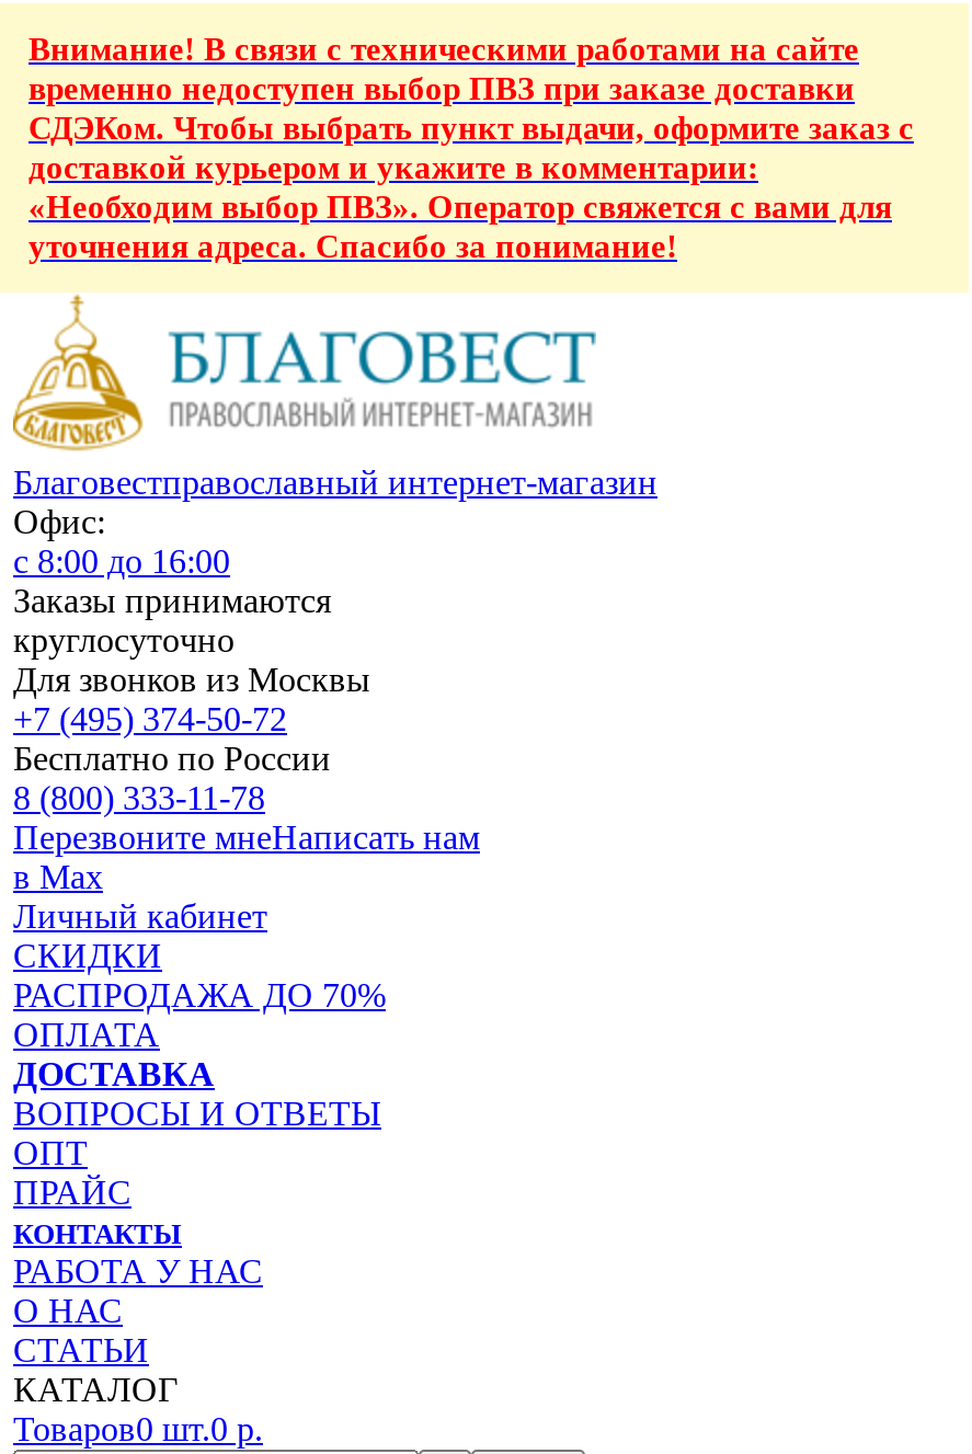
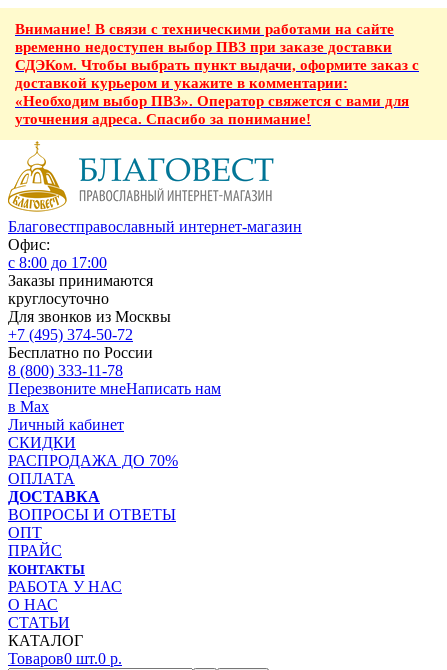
- с 8:00 до 16:00
+ с 8:00 до 17:00
